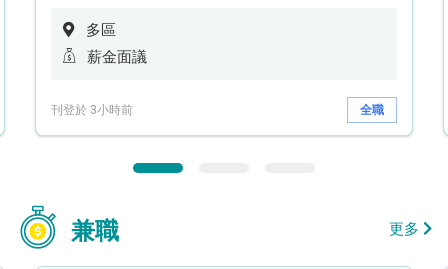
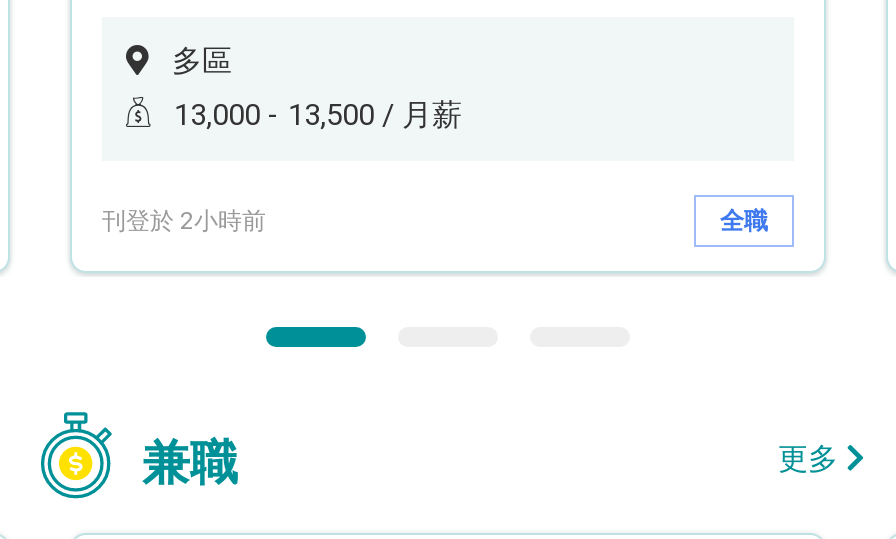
- 薪金面議
+ 13,000 - 13,500 / 月薪

- 刊登於 3小時前
+ 刊登於 2小時前
